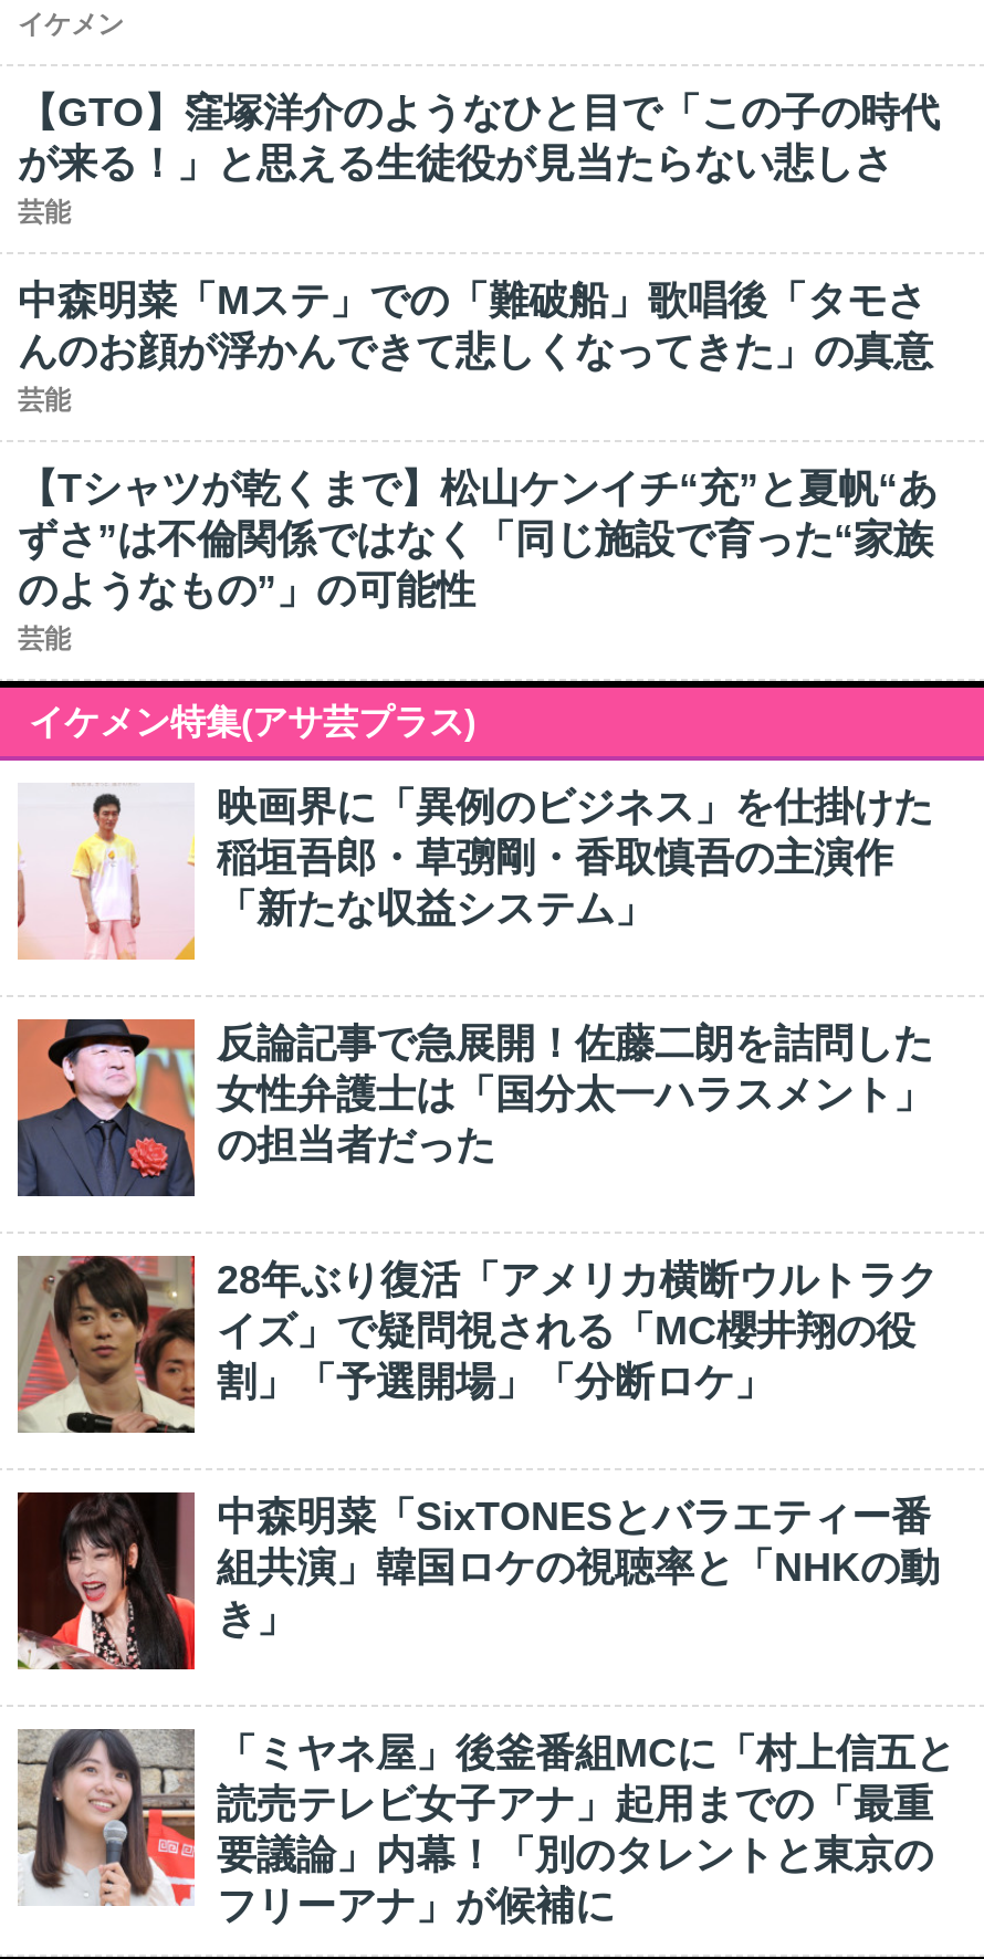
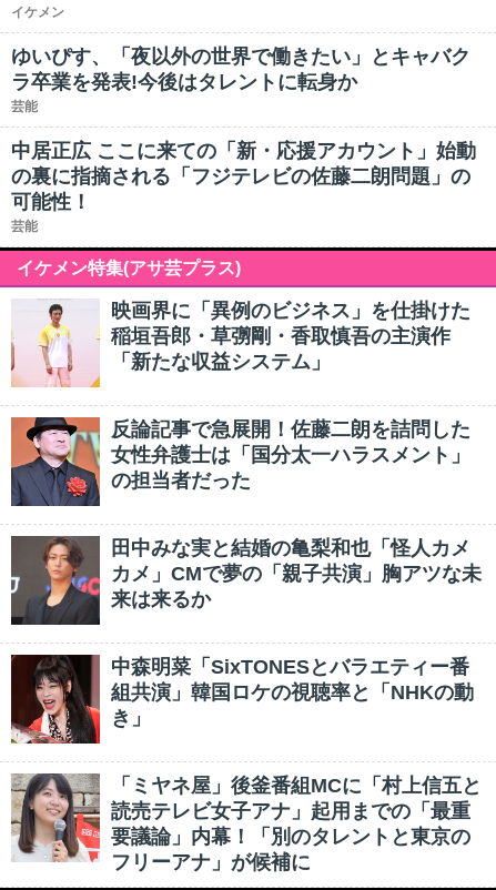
- 【GTO】窪塚洋介のようなひと目で「この子の時代
- が来る！」と思える生徒役が見当たらない悲しさ
+ ゆいぴす、「夜以外の世界で働きたい」とキャバク
+ ラ卒業を発表!今後はタレントに転身か

- 中森明菜「Mステ」での「難破船」歌唱後「タモさ
- んのお顔が浮かんできて悲しくなってきた」の真意
- 芸能
- 【Tシャツが乾くまで】松山ケンイチ“充”と夏帆“あ
- ずさ”は不倫関係ではなく「同じ施設で育った“家族
- のようなもの”」の可能性
+ 中居正広 ここに来ての「新・応援アカウント」始動
+ の裏に指摘される「フジテレビの佐藤二朗問題」の
+ 可能性！

- [image]
- 28年ぶり復活「アメリカ横断ウルトラク
- イズ」で疑問視される「MC櫻井翔の役
- 割」「予選開場」「分断ロケ」
+ [image]
+ 田中みな実と結婚の亀梨和也「怪人カメ
+ カメ」CMで夢の「親子共演」胸アツな未
+ 来は来るか
